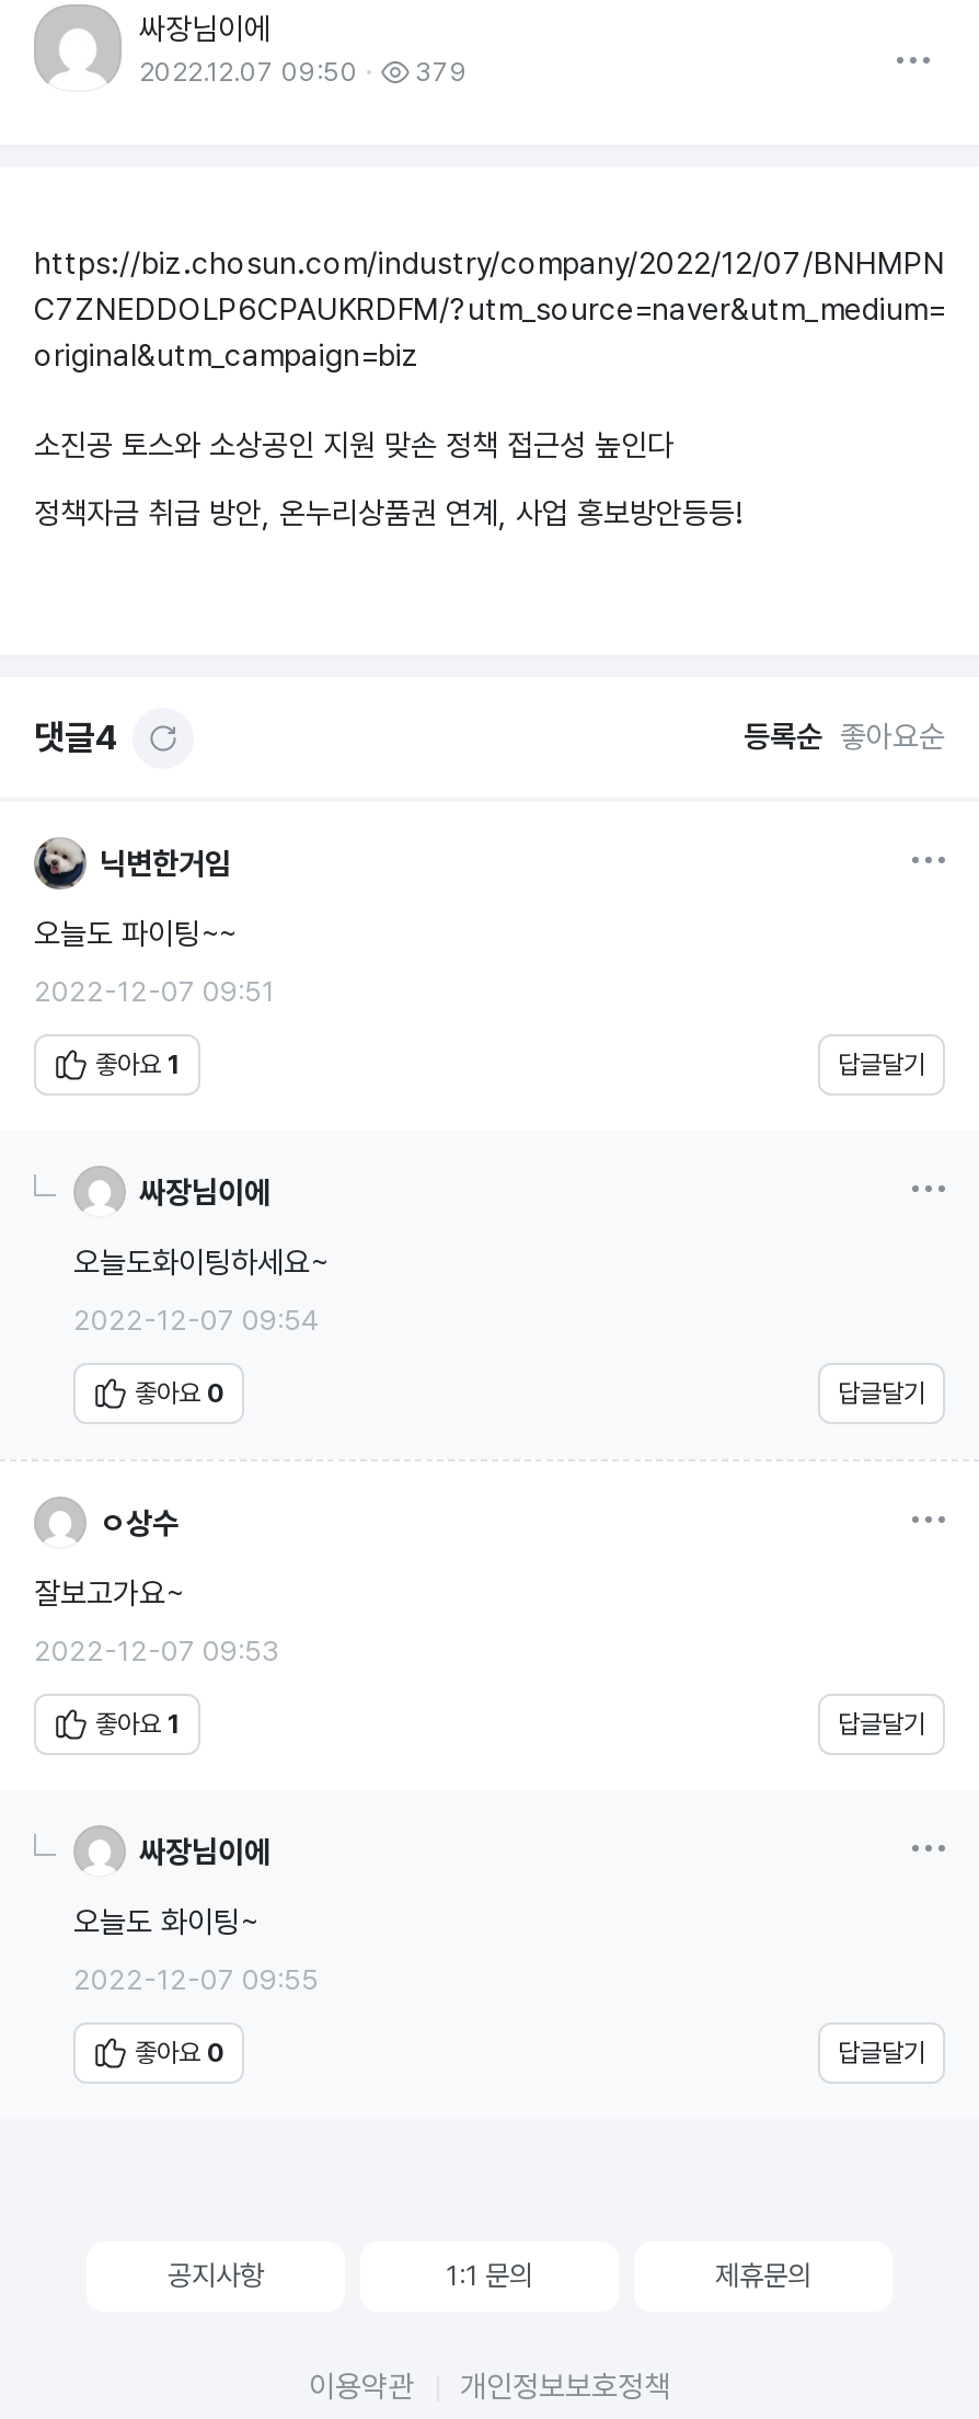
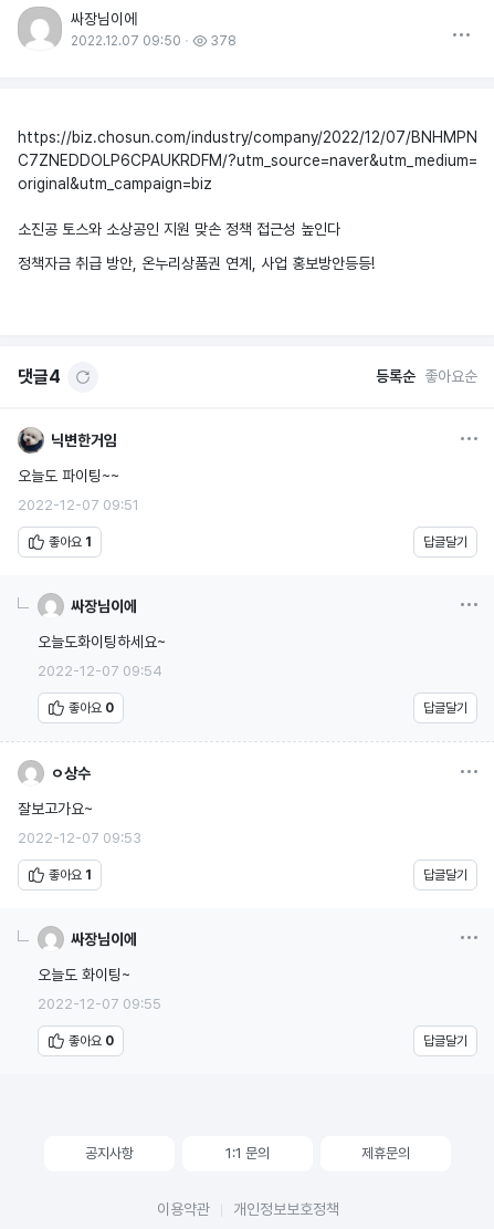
- 2022.12.07 09:50 379
+ 2022.12.07 09:50 378
